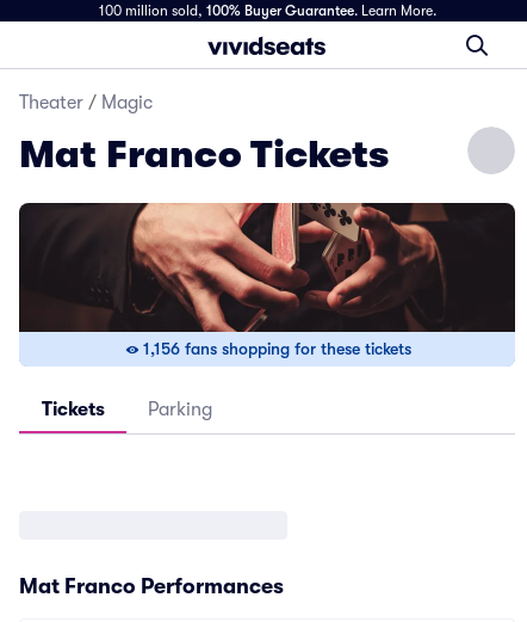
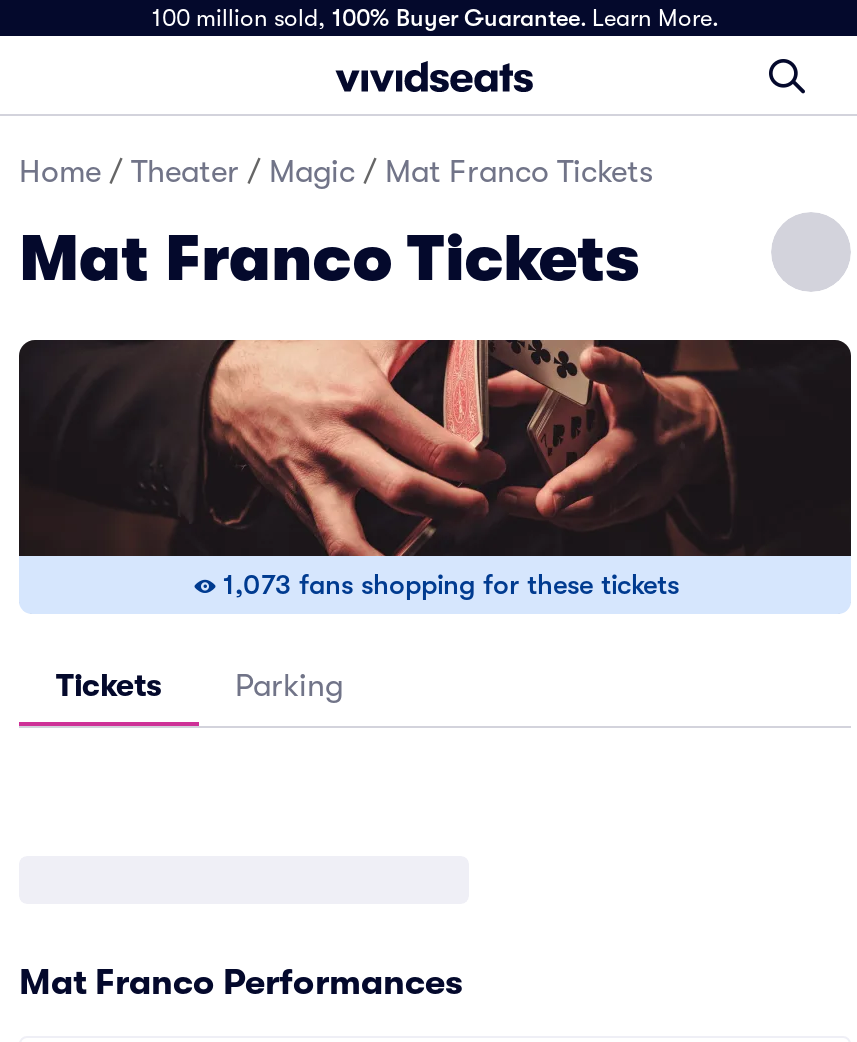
- Theater / Magic
+ Home / Theater / Magic / Mat Franco Tickets

- 1,156 fans shopping for these tickets
+ 1,073 fans shopping for these tickets
